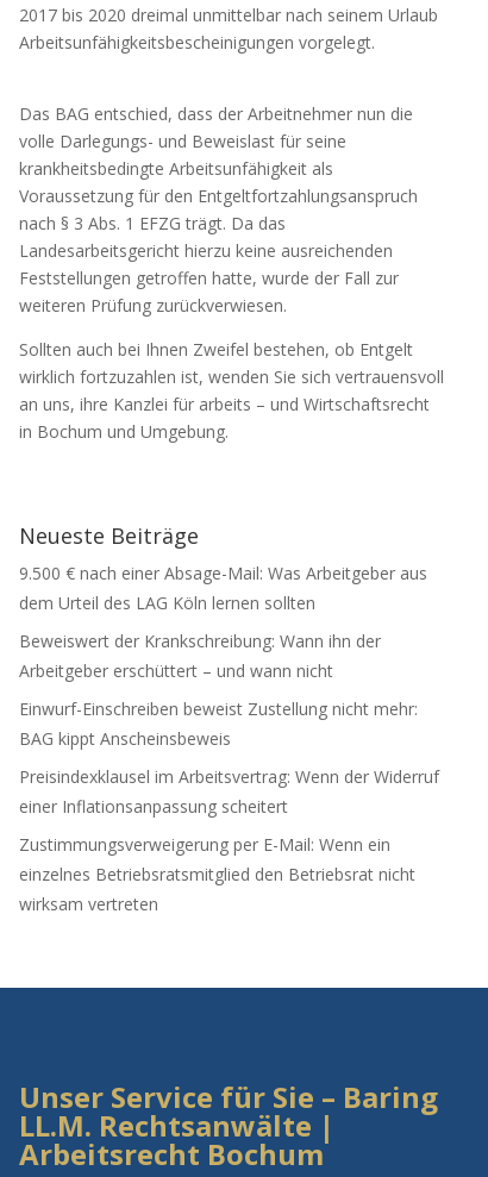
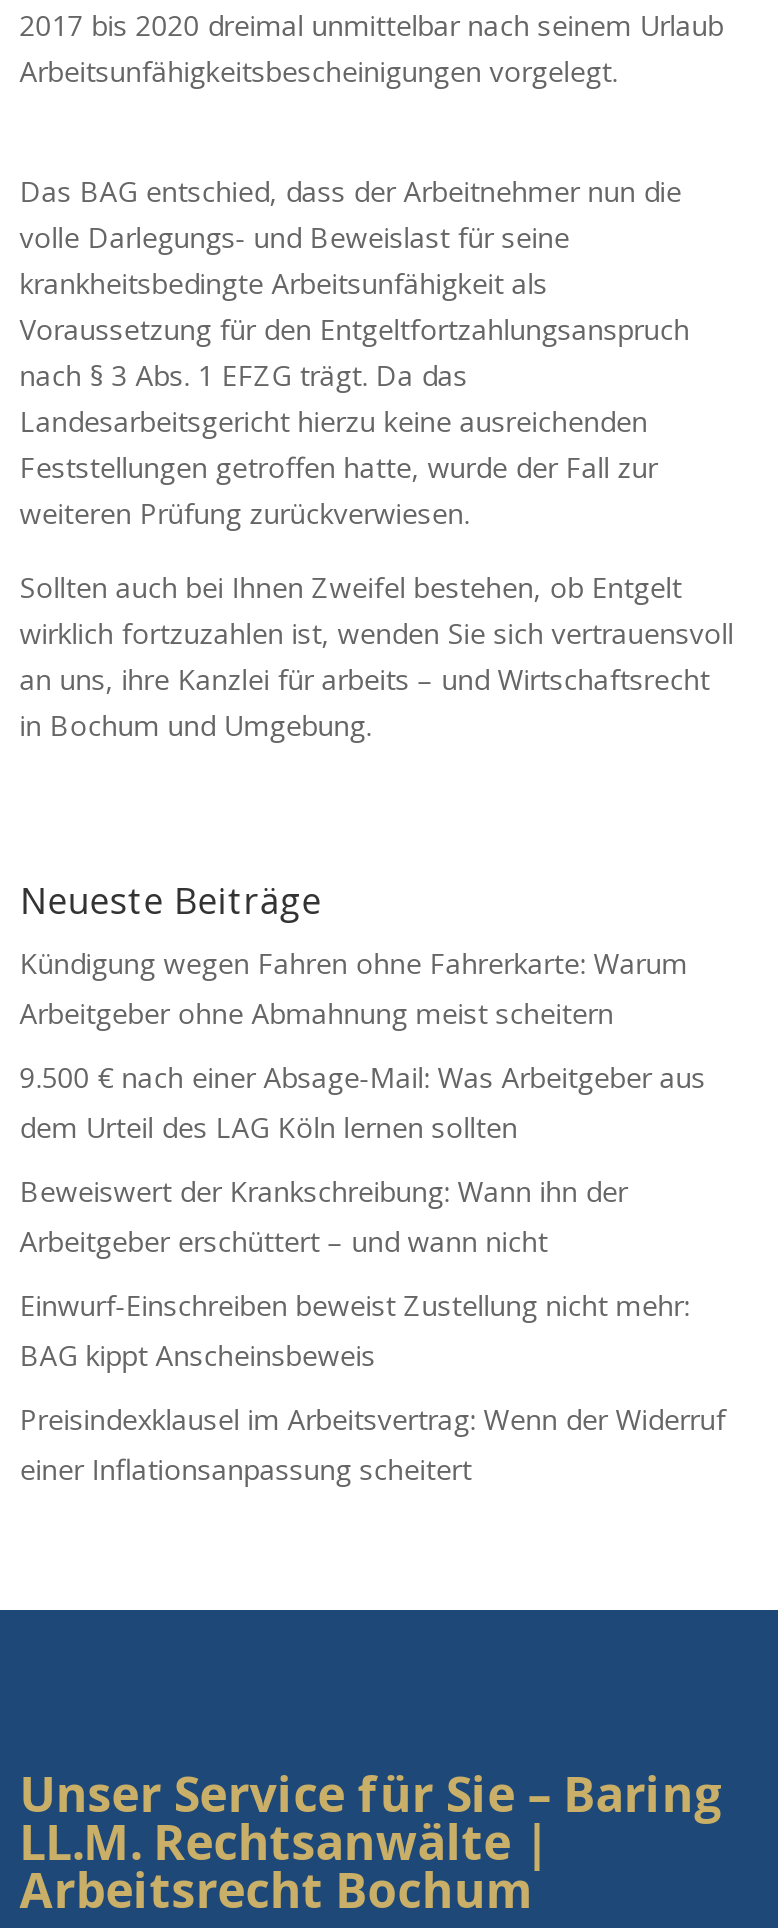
+ Kündigung wegen Fahren ohne Fahrerkarte: Warum
+ Arbeitgeber ohne Abmahnung meist scheitern

moved down: 9.500 € nach einer Absage-Mail: Was Arbeitgeber aus | dem Urteil des LAG Köln lernen sollten | Beweiswert der Krankschreibung: Wann ihn der | Arbeitgeber erschüttert – und wann nicht | Einwurf-Einschreiben beweist Zustellung nicht mehr: | BAG kippt Anscheinsbeweis | Preisindexklausel im Arbeitsvertrag: Wenn der Widerruf | einer Inflationsanpassung scheitert

- Zustimmungsverweigerung per E-Mail: Wenn ein
- einzelnes Betriebsratsmitglied den Betriebsrat nicht
- wirksam vertreten
